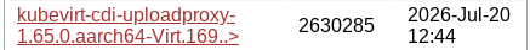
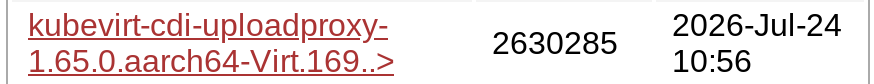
- 2026-Jul-20
- 12:44
+ 2026-Jul-24
+ 10:56
